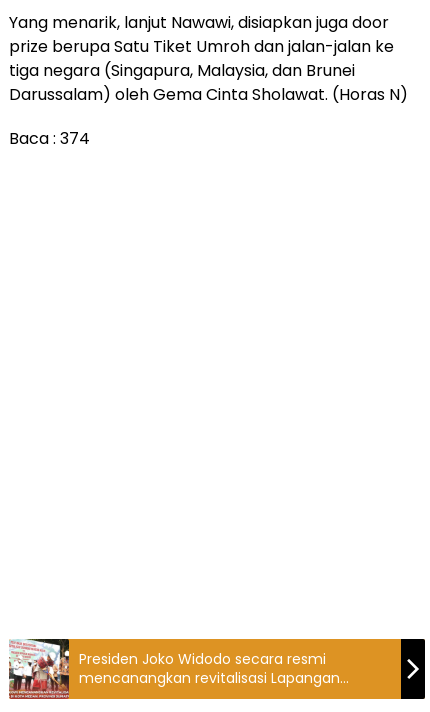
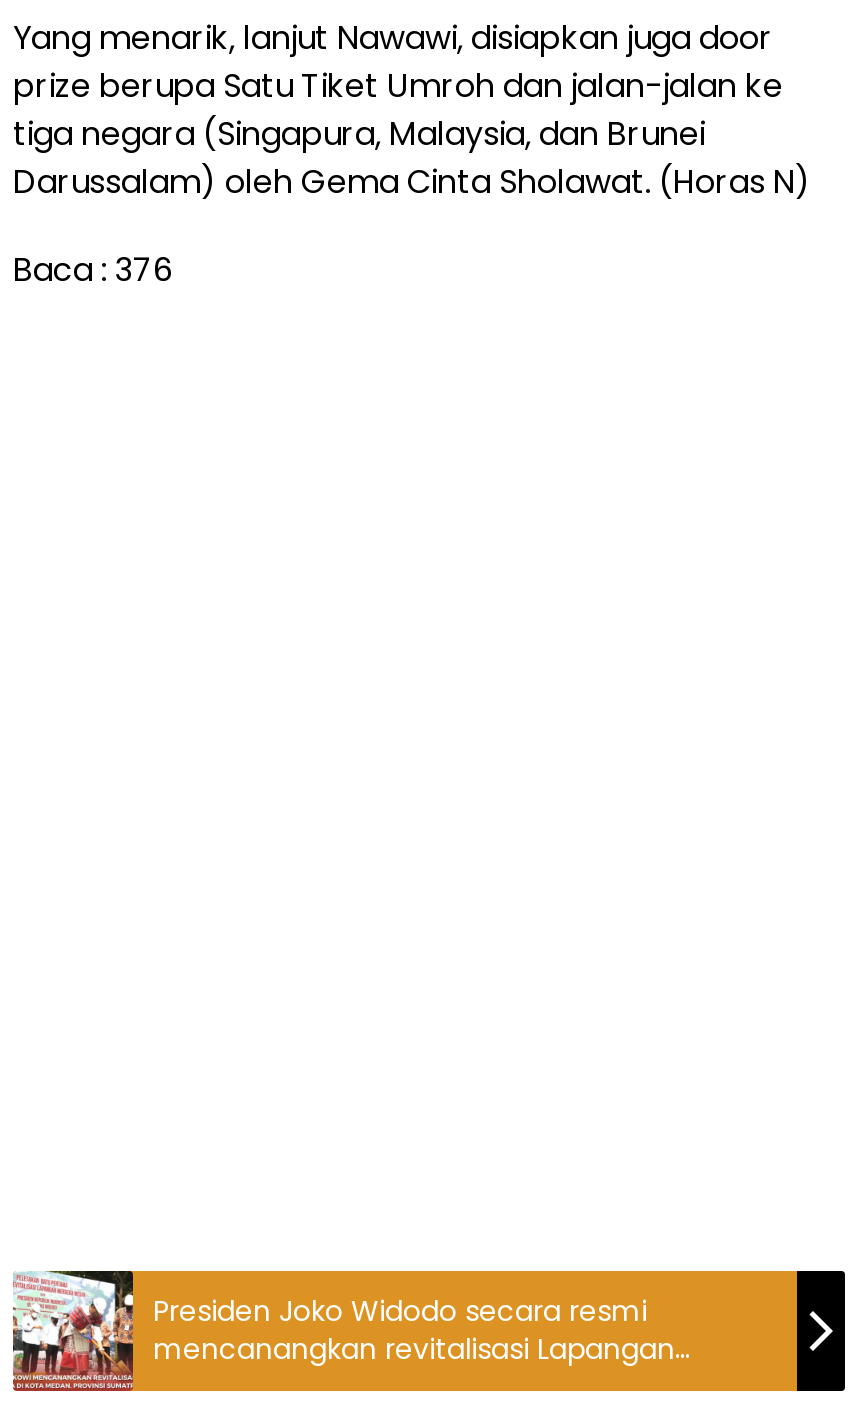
- Baca : 374
+ Baca : 376
